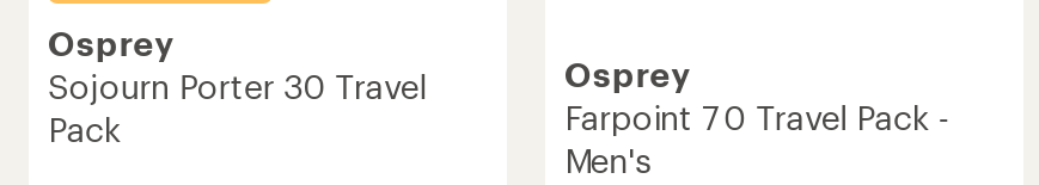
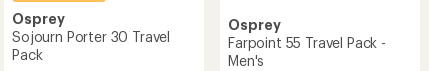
- Farpoint 70 Travel Pack -
+ Farpoint 55 Travel Pack -
